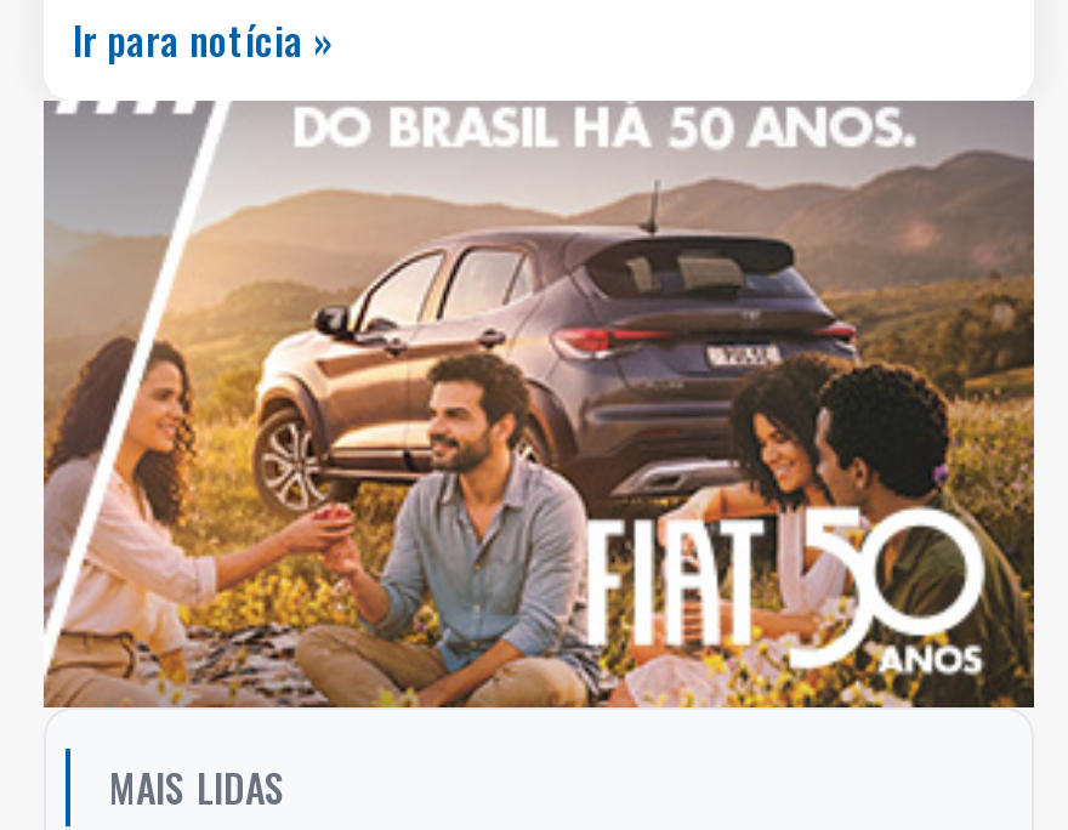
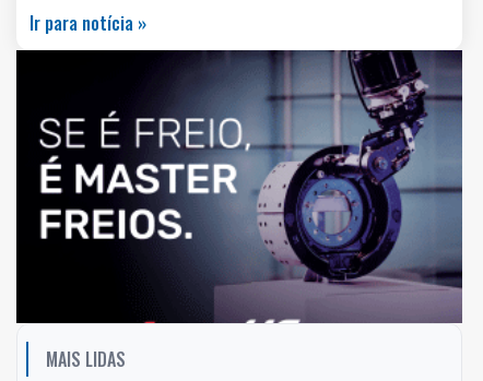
- [image]
+ [image]
